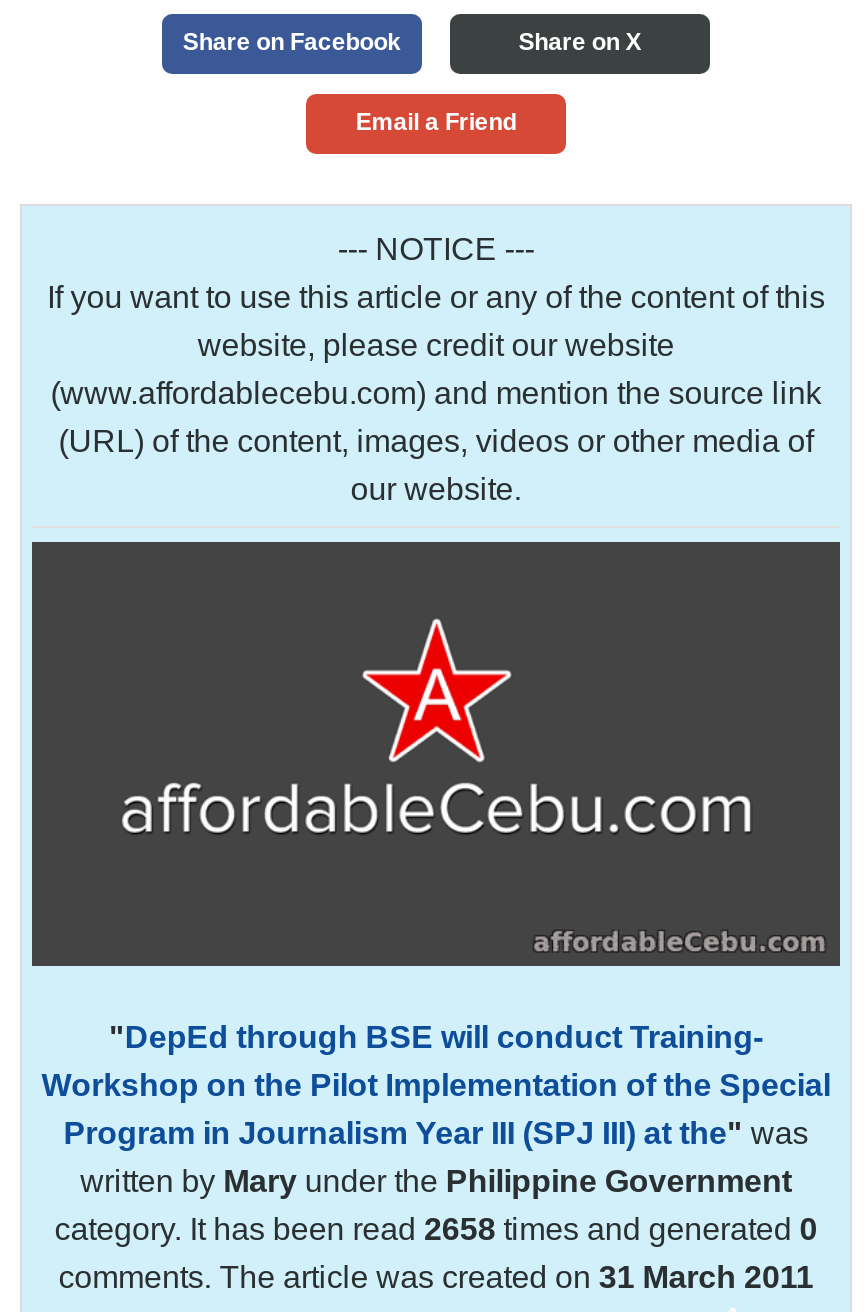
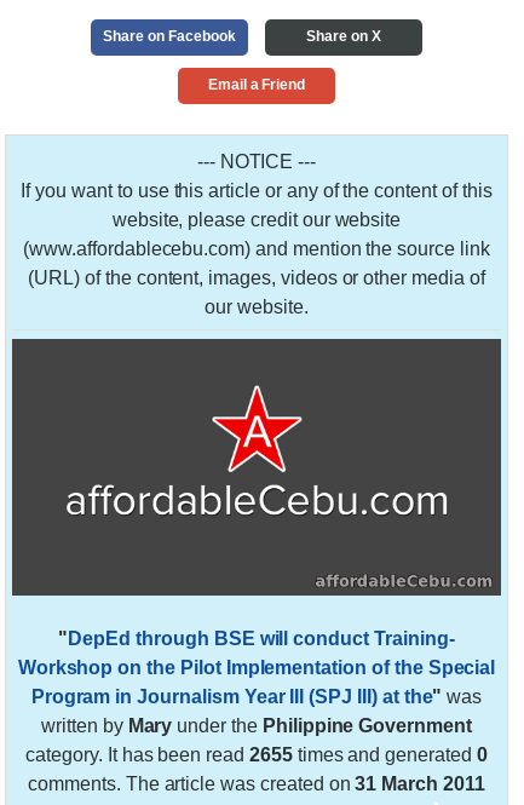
- category. It has been read 2658 times and generated 0
+ category. It has been read 2655 times and generated 0
